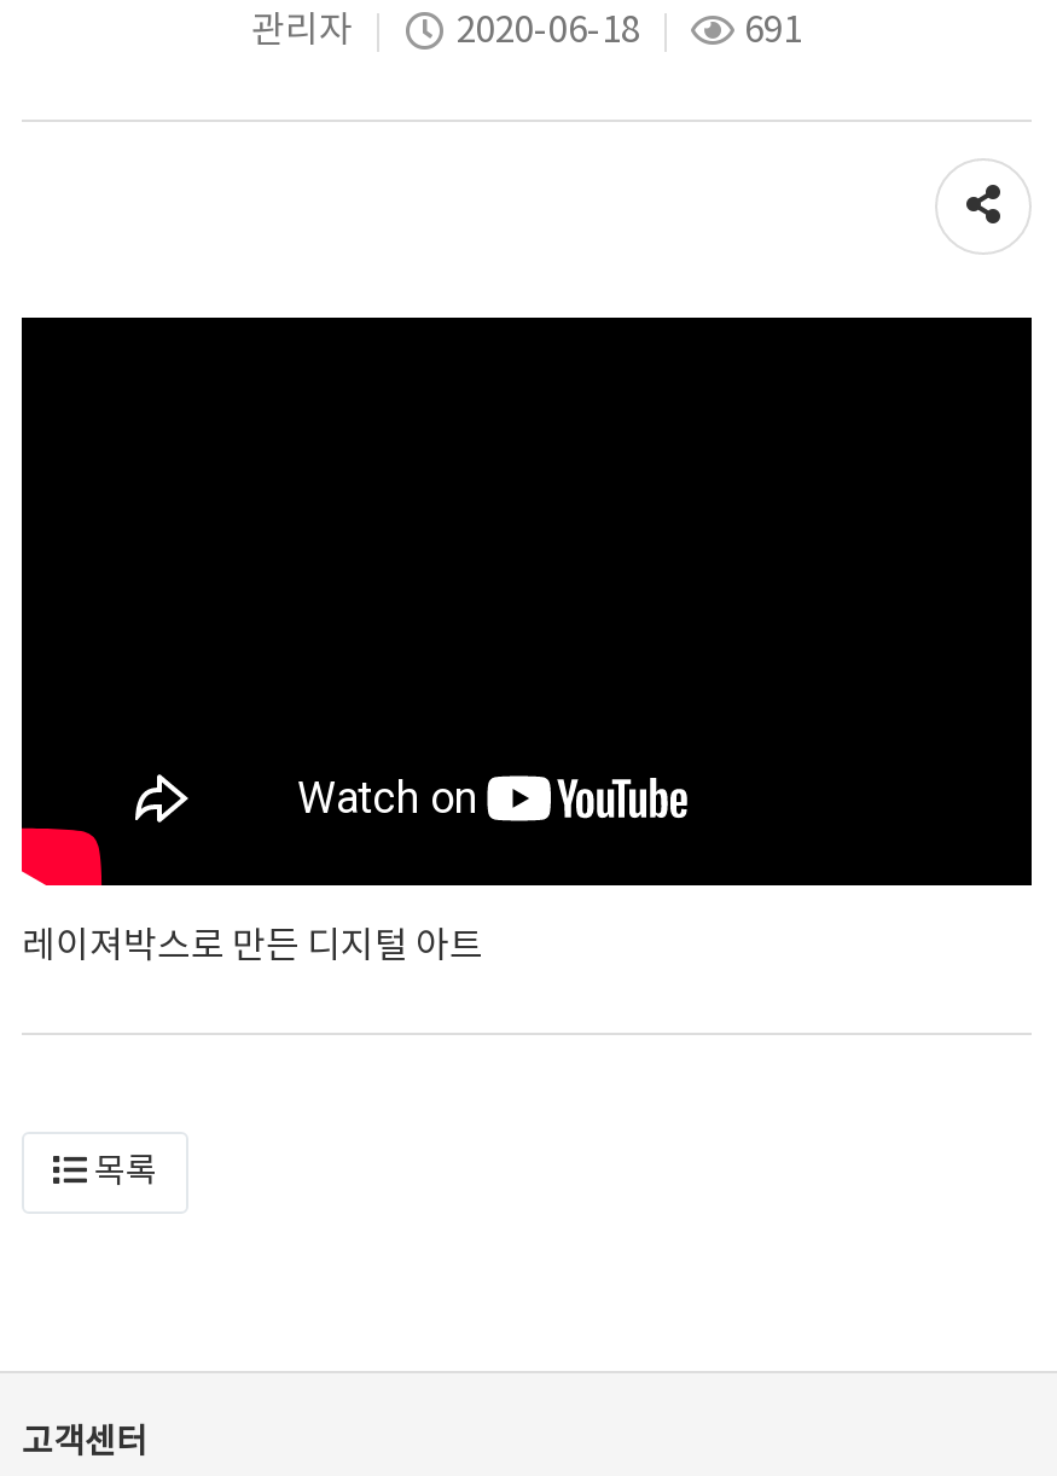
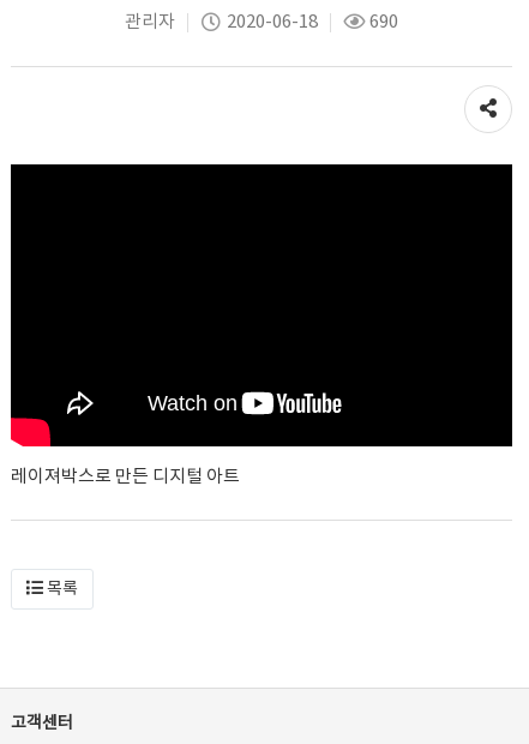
- 691
+ 690
